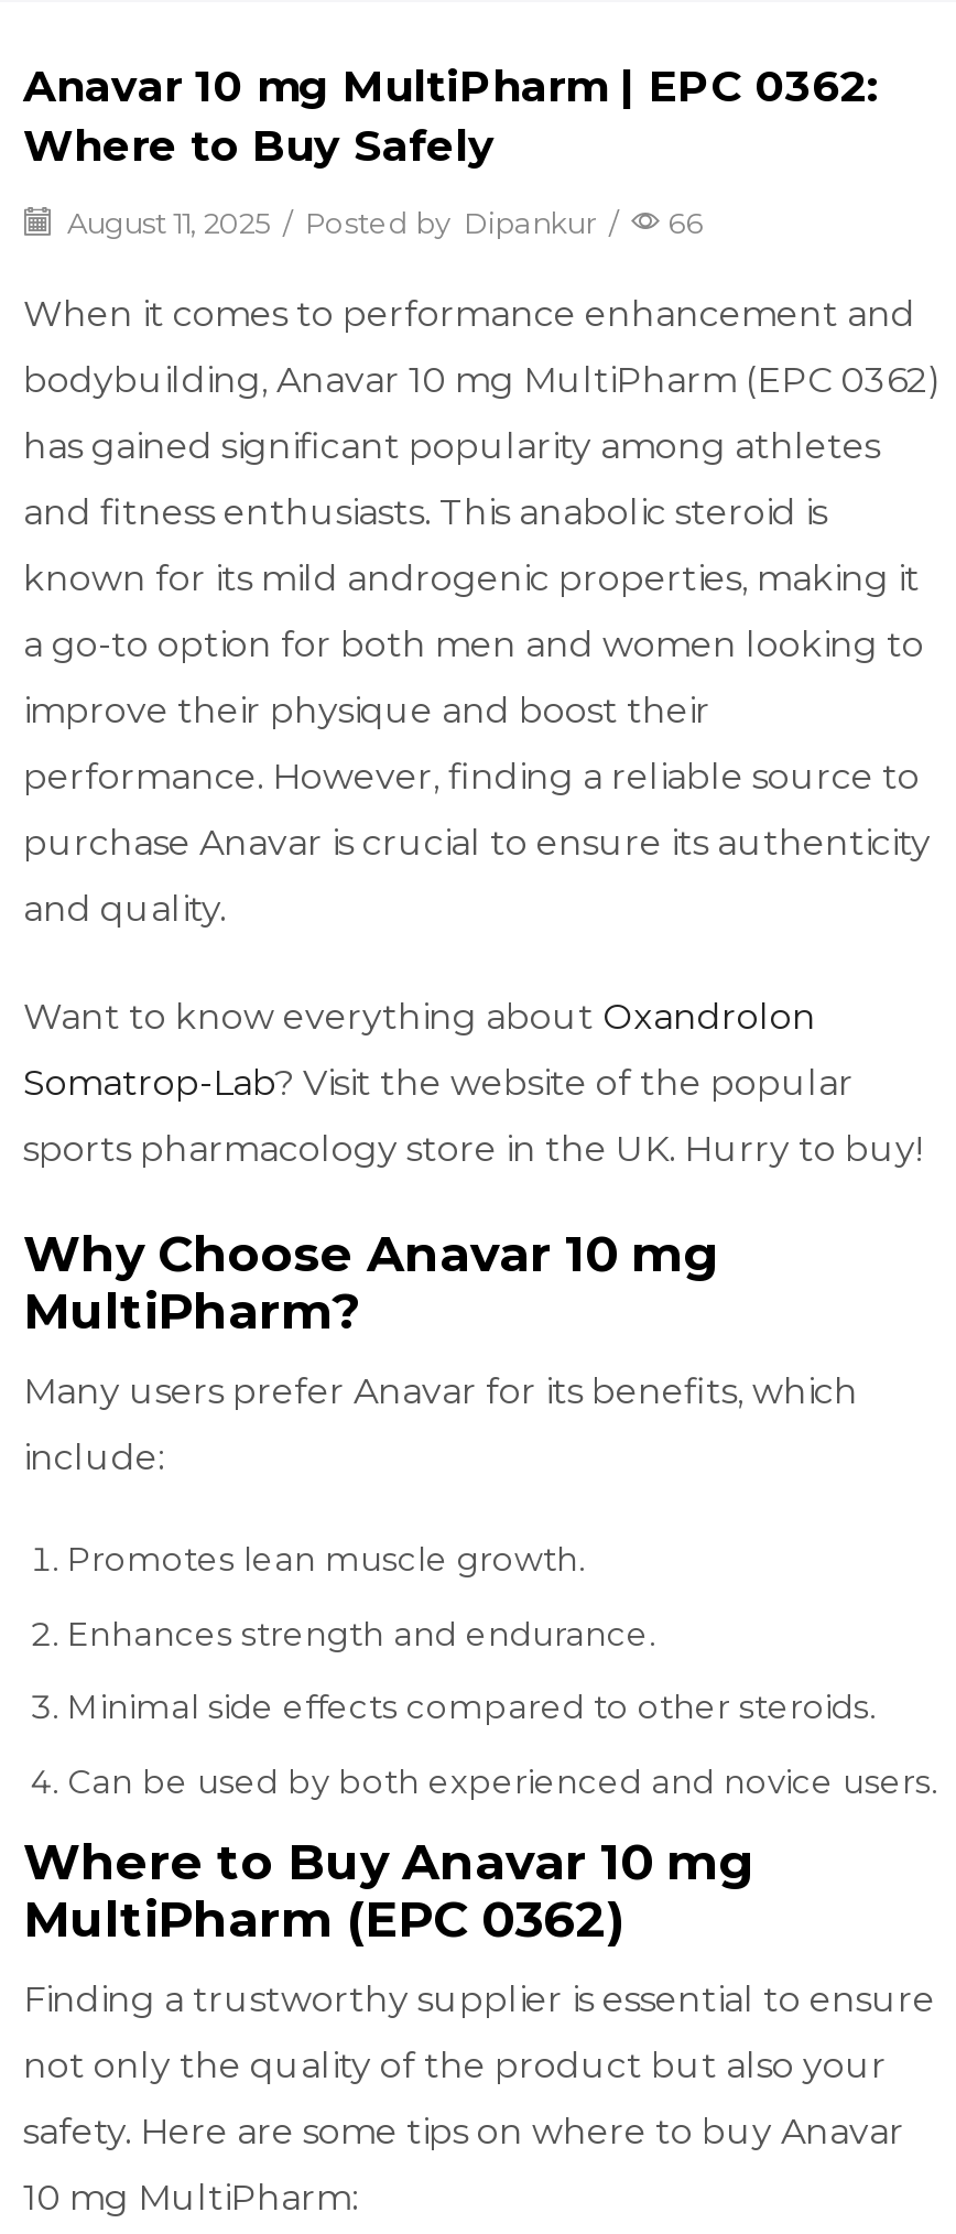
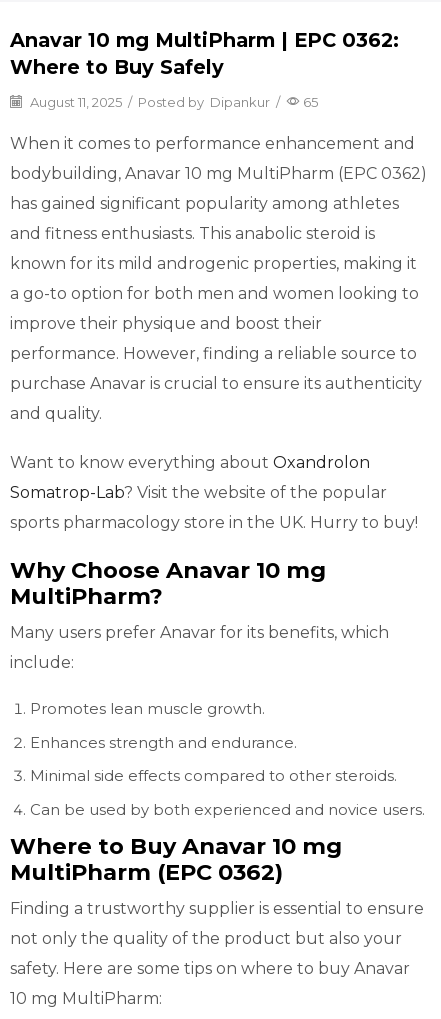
- 66
+ 65
